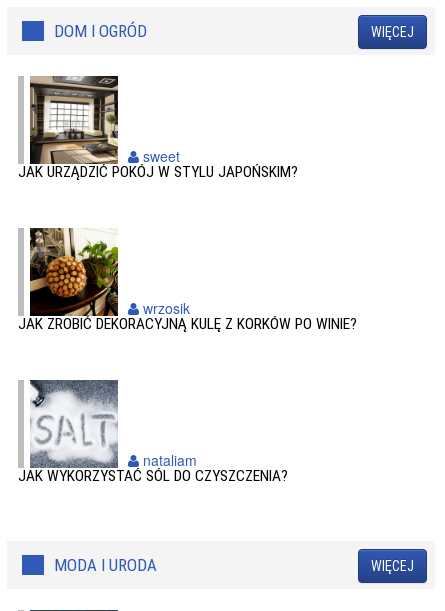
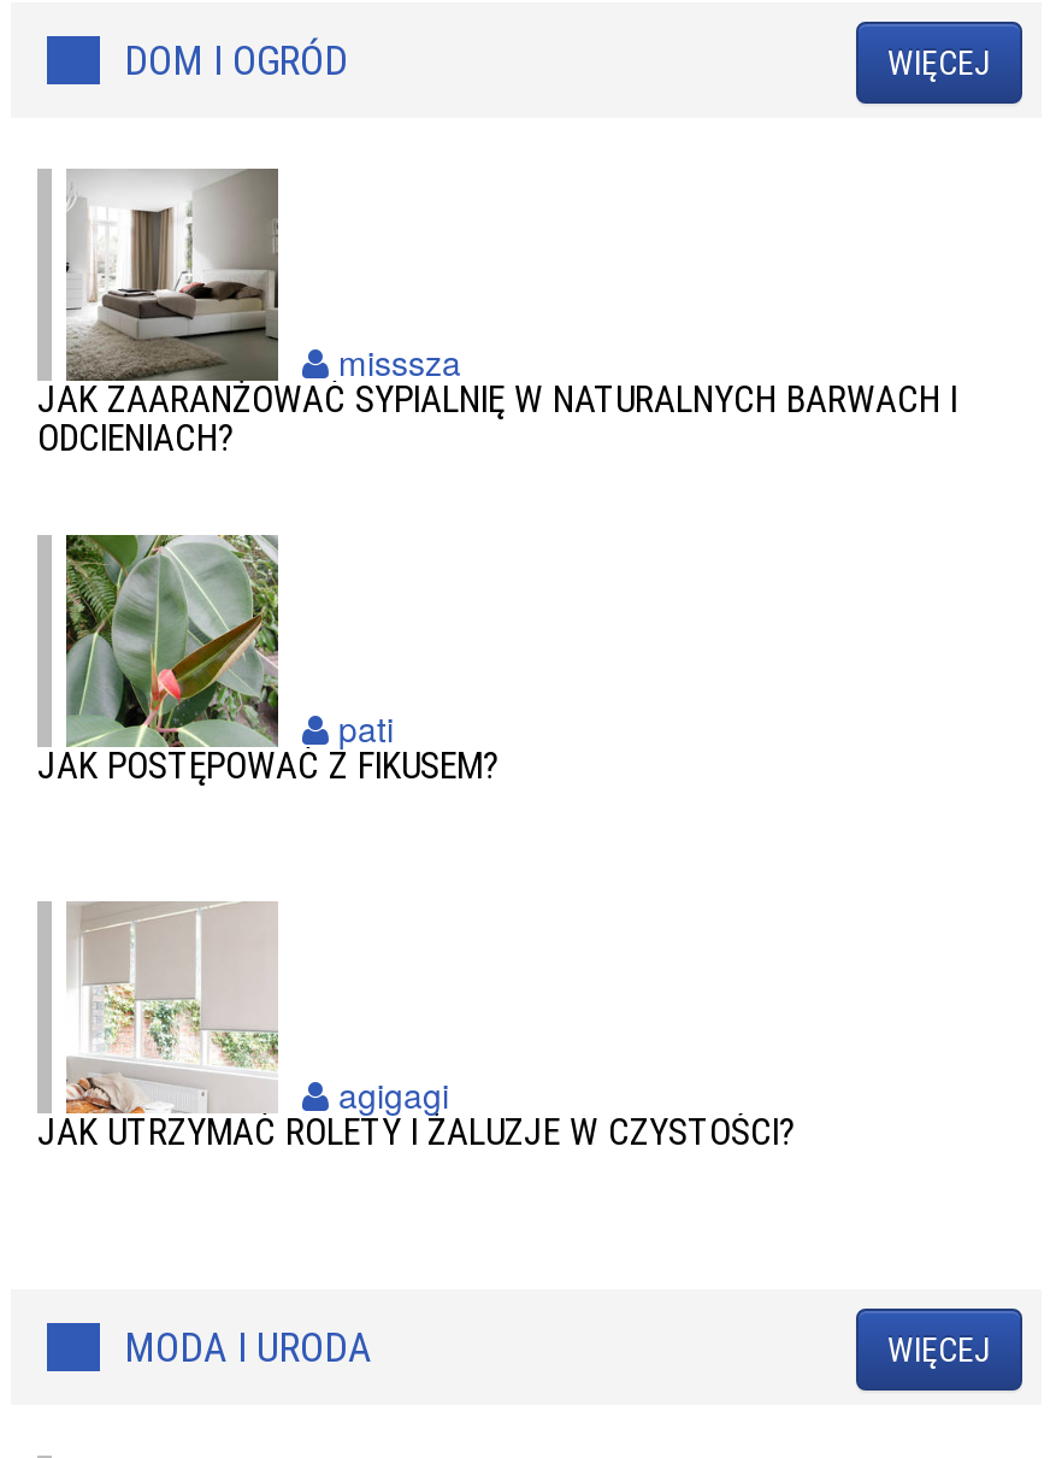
- [image]
- JAK URZĄDZIĆ POKÓJ W STYLU JAPOŃSKIM?
+ [image]
+ JAK ZAARANŻOWAĆ SYPIALNIĘ W NATURALNYCH BARWACH I
+ ODCIENIACH?

- sweet
+ misssza

- [image]
- JAK ZROBIĆ DEKORACYJNĄ KULĘ Z KORKÓW PO WINIE?
+ [image]
+ JAK POSTĘPOWAĆ Z FIKUSEM?

- wrzosik
+ pati

- [image]
- JAK WYKORZYSTAĆ SÓL DO CZYSZCZENIA?
+ [image]
+ JAK UTRZYMAĆ ROLETY I ŻALUZJE W CZYSTOŚCI?

- nataliam
+ agigagi
